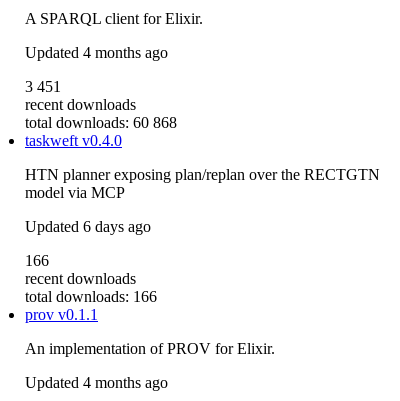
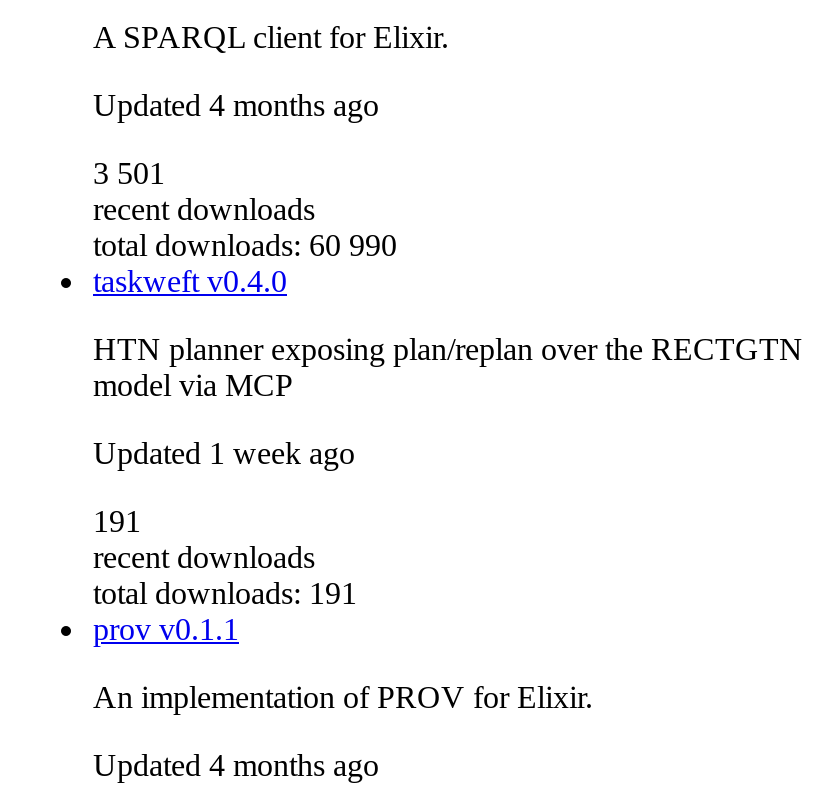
- 3 451
+ 3 501

- total downloads: 60 868
+ total downloads: 60 990

- Updated 6 days ago
+ Updated 1 week ago

- 166
+ 191

- total downloads: 166
+ total downloads: 191
